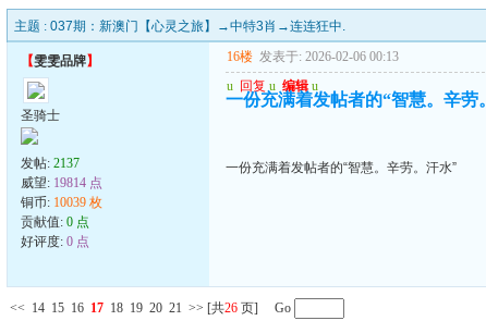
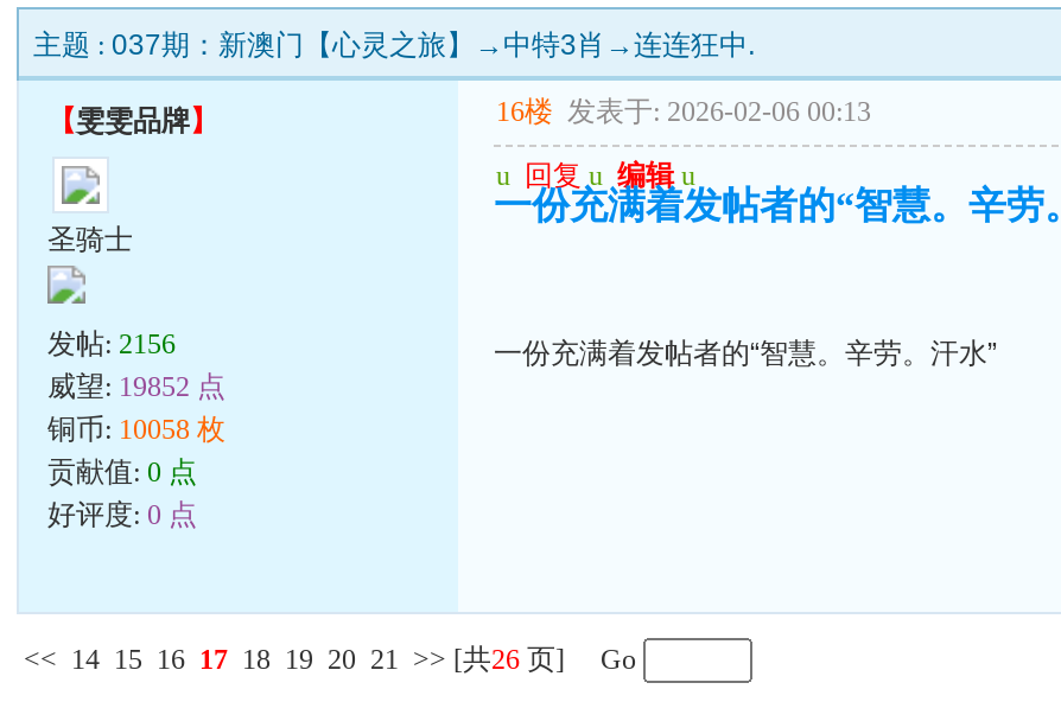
- 发帖: 2137
+ 发帖: 2156

- 威望: 19814 点
+ 威望: 19852 点

- 铜币: 10039 枚
+ 铜币: 10058 枚
